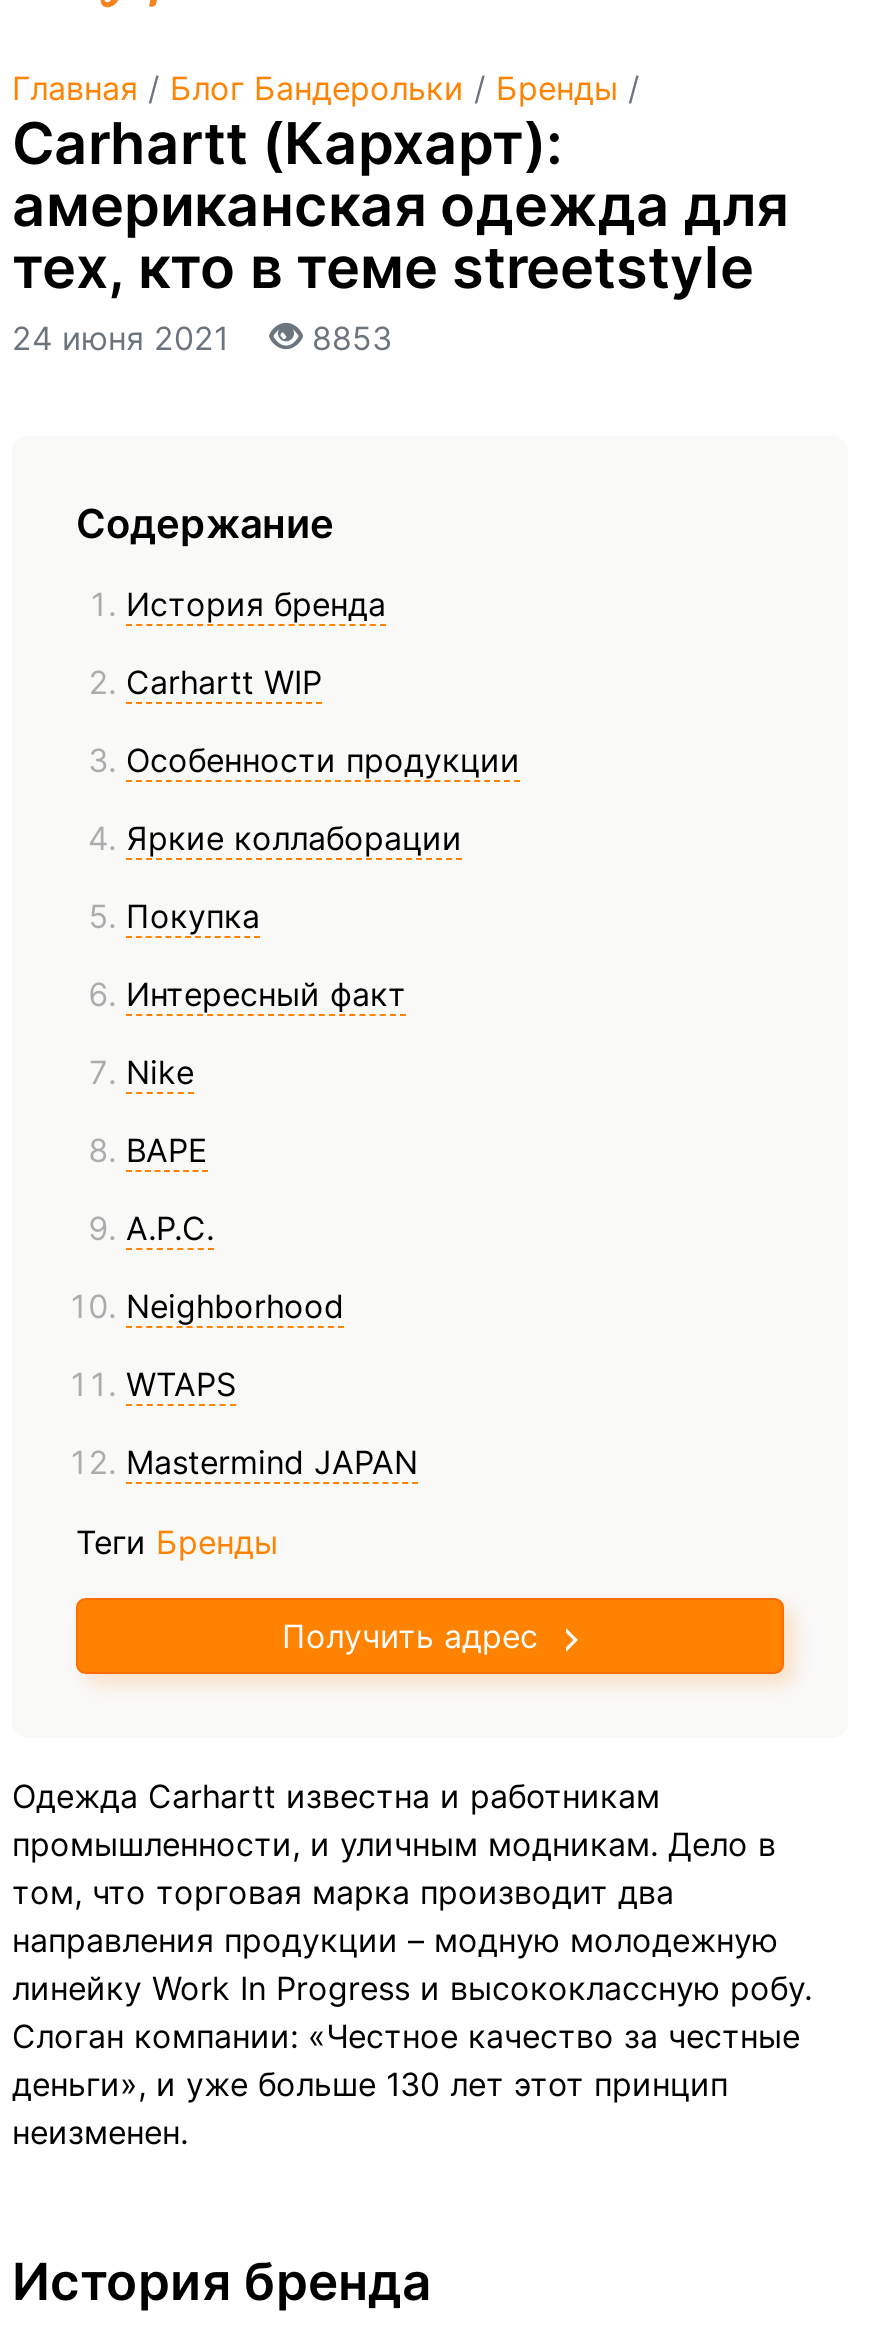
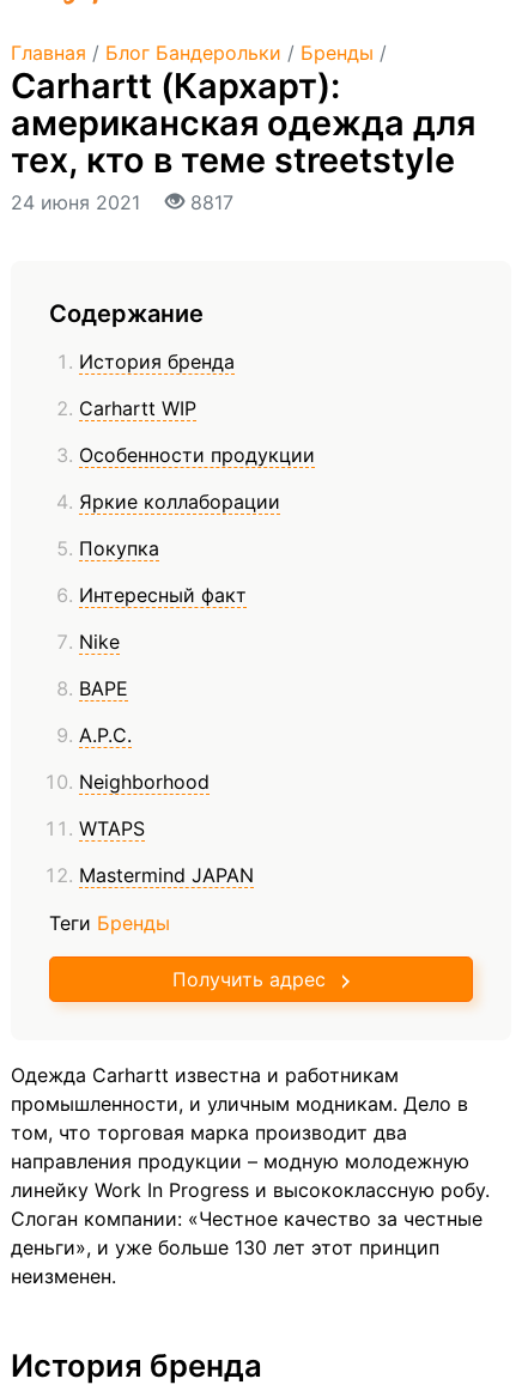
- 24 июня 2021 8853
+ 24 июня 2021 8817
